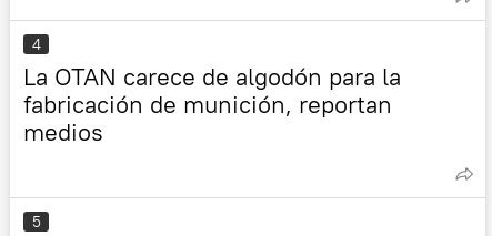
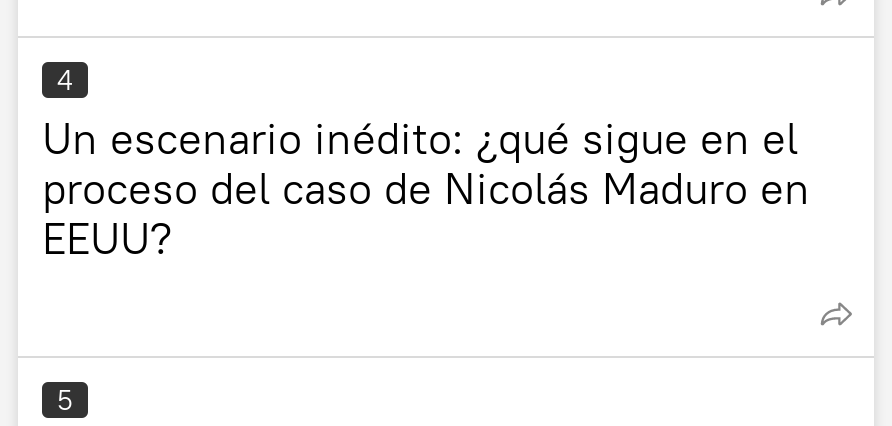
- La OTAN carece de algodón para la
- fabricación de munición, reportan
- medios
+ Un escenario inédito: ¿qué sigue en el
+ proceso del caso de Nicolás Maduro en
+ EEUU?
